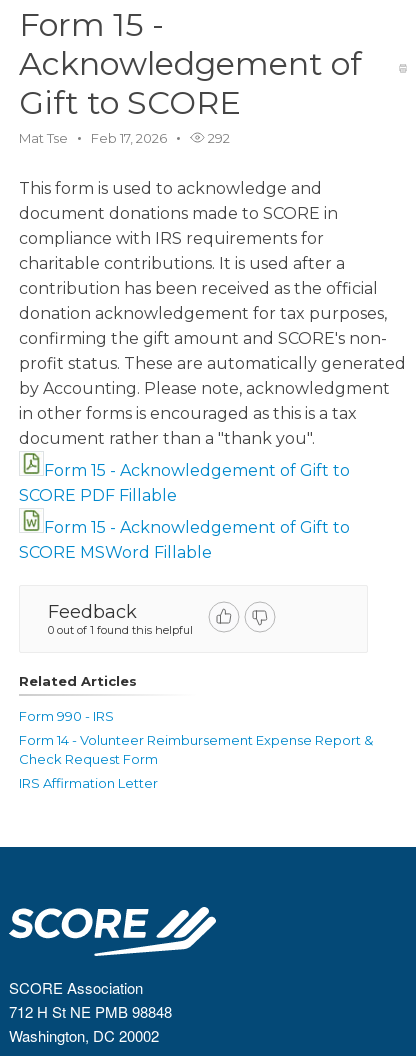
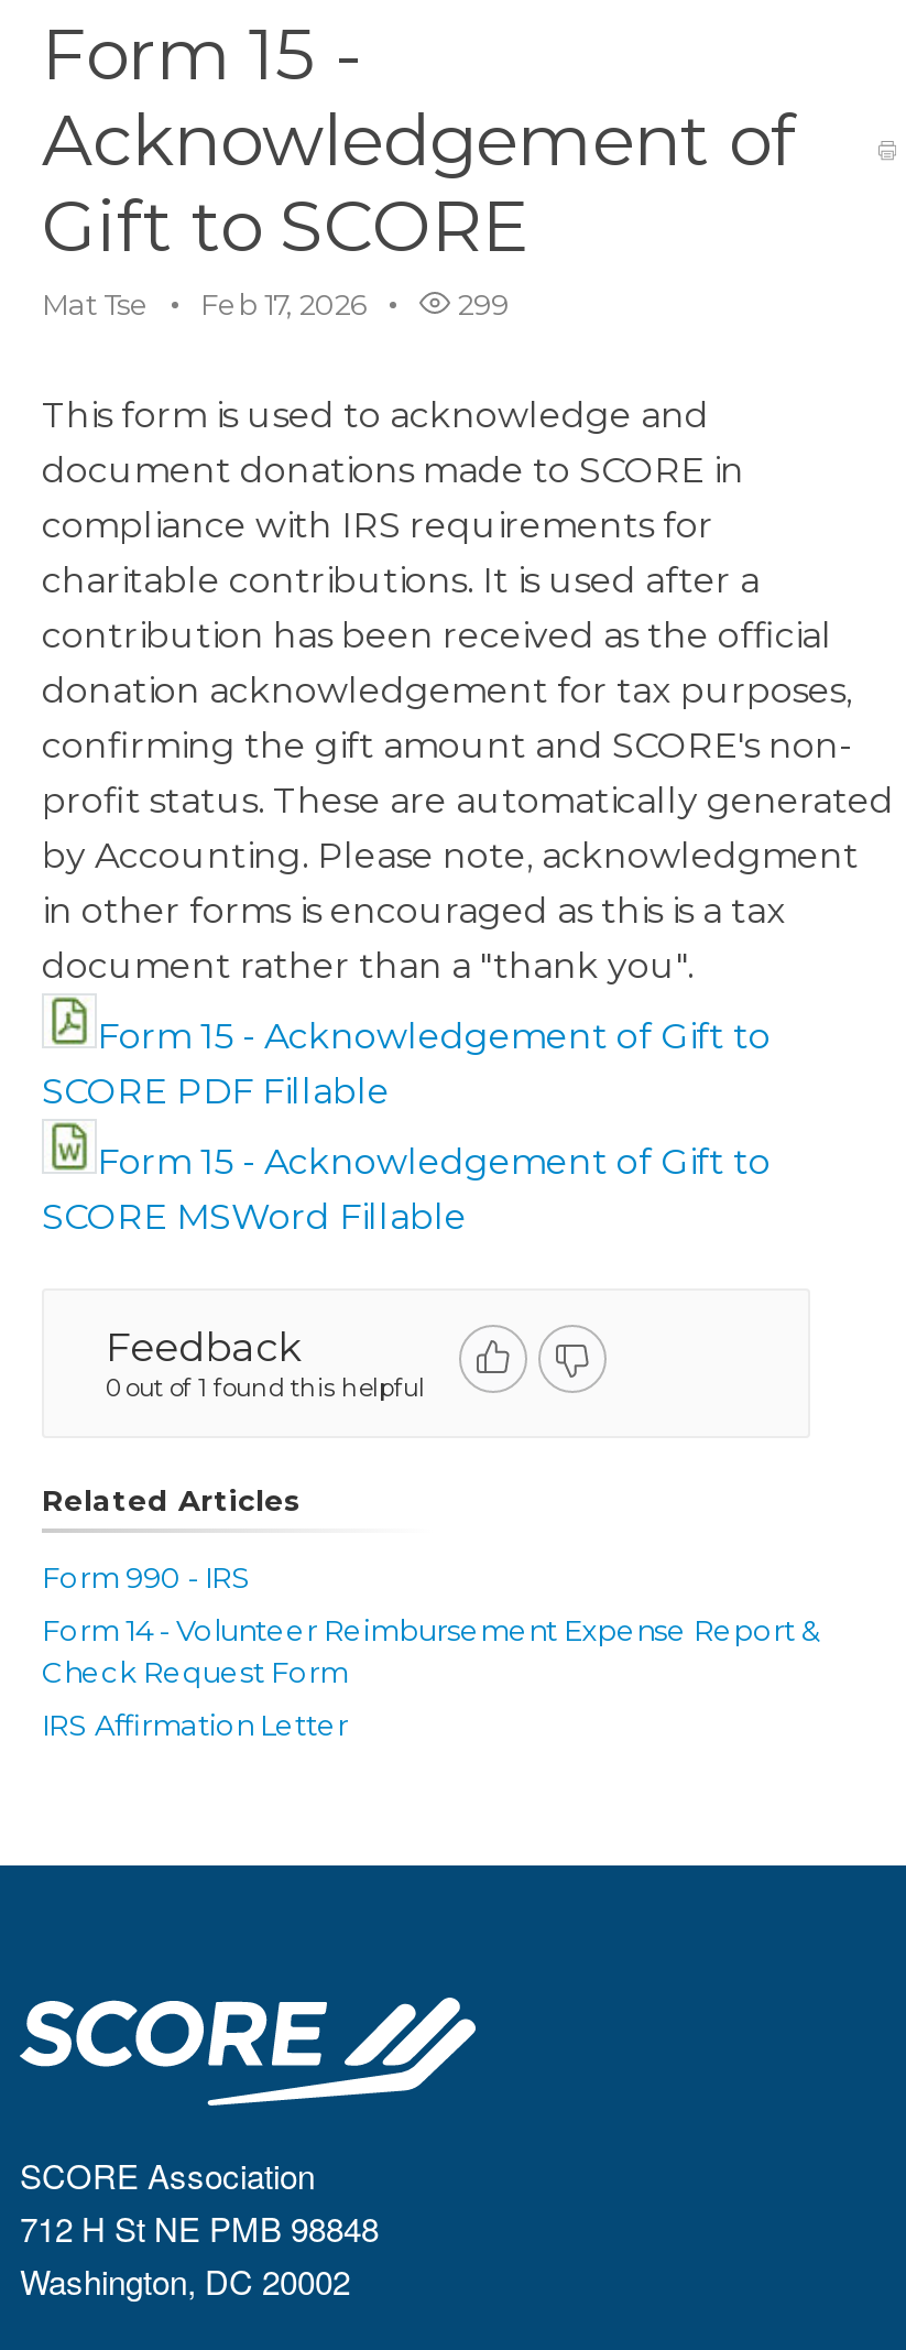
- 292
+ 299
